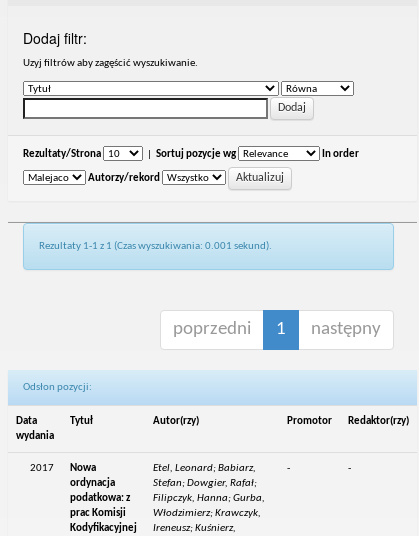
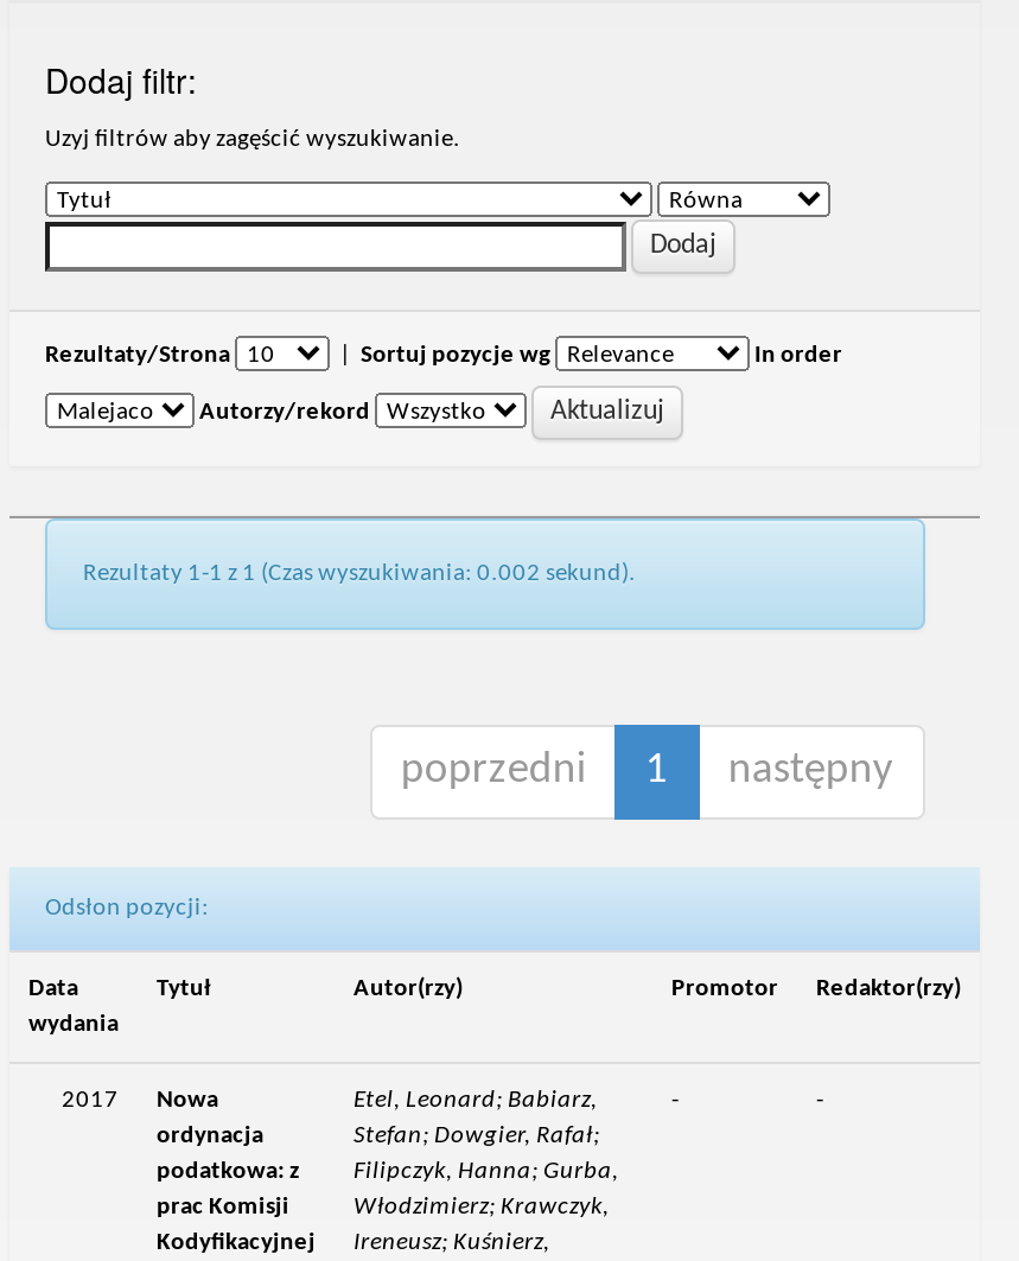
- Rezultaty 1-1 z 1 (Czas wyszukiwania: 0.001 sekund).
+ Rezultaty 1-1 z 1 (Czas wyszukiwania: 0.002 sekund).
